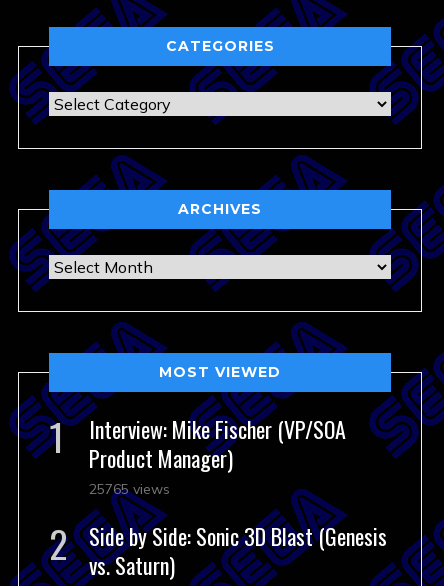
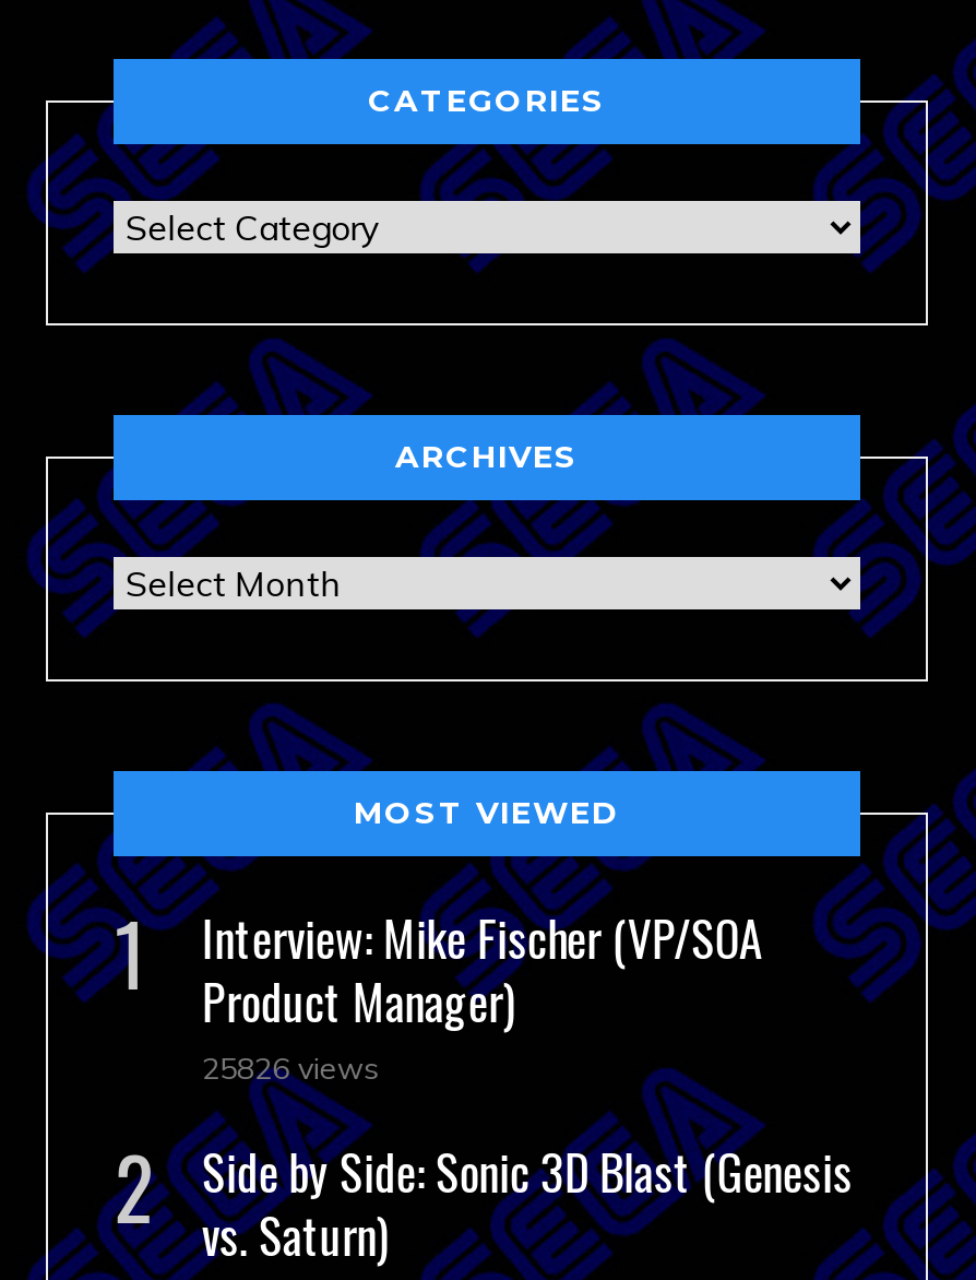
- 25765 views
+ 25826 views
